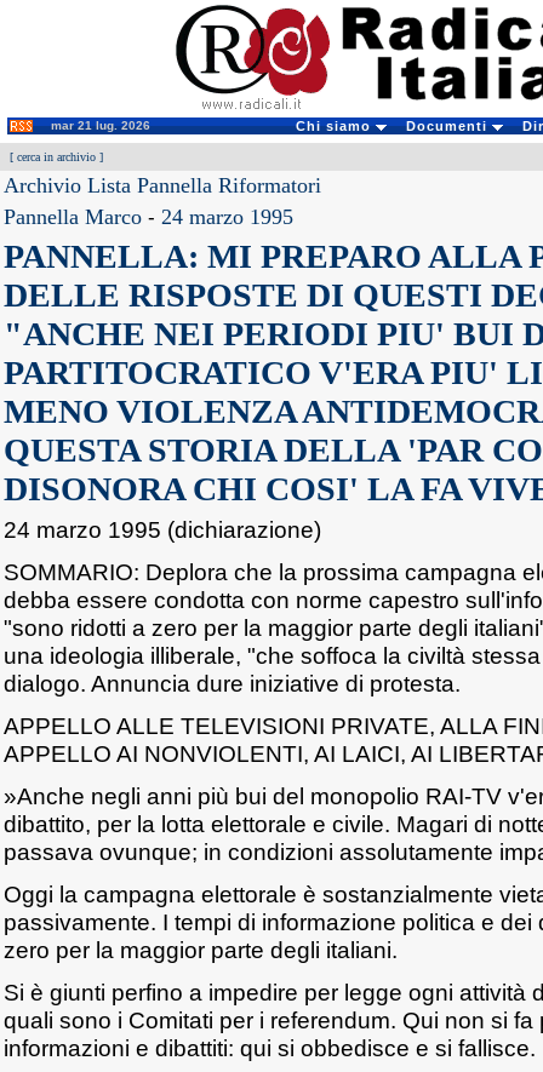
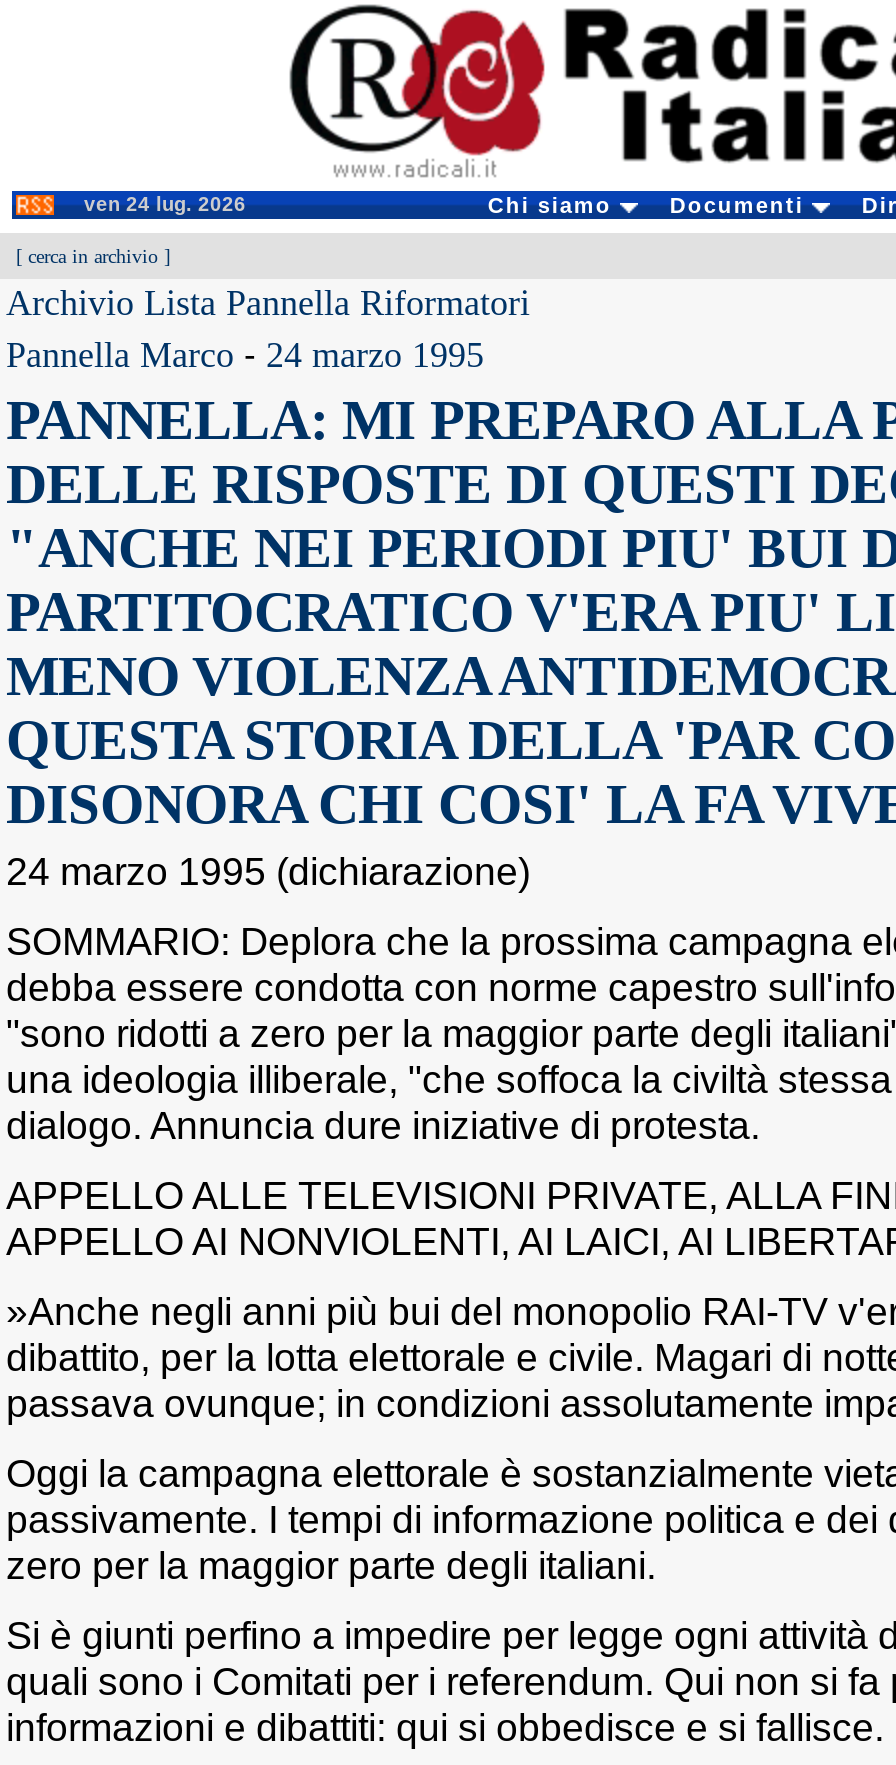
- mar 21 lug. 2026
+ ven 24 lug. 2026
